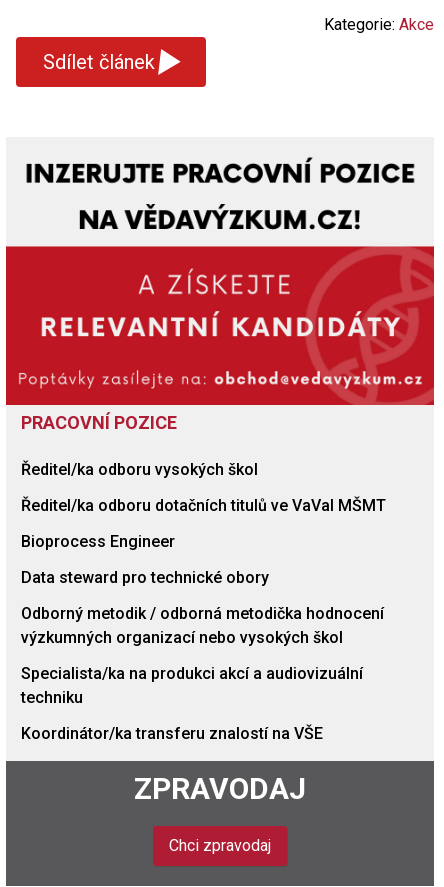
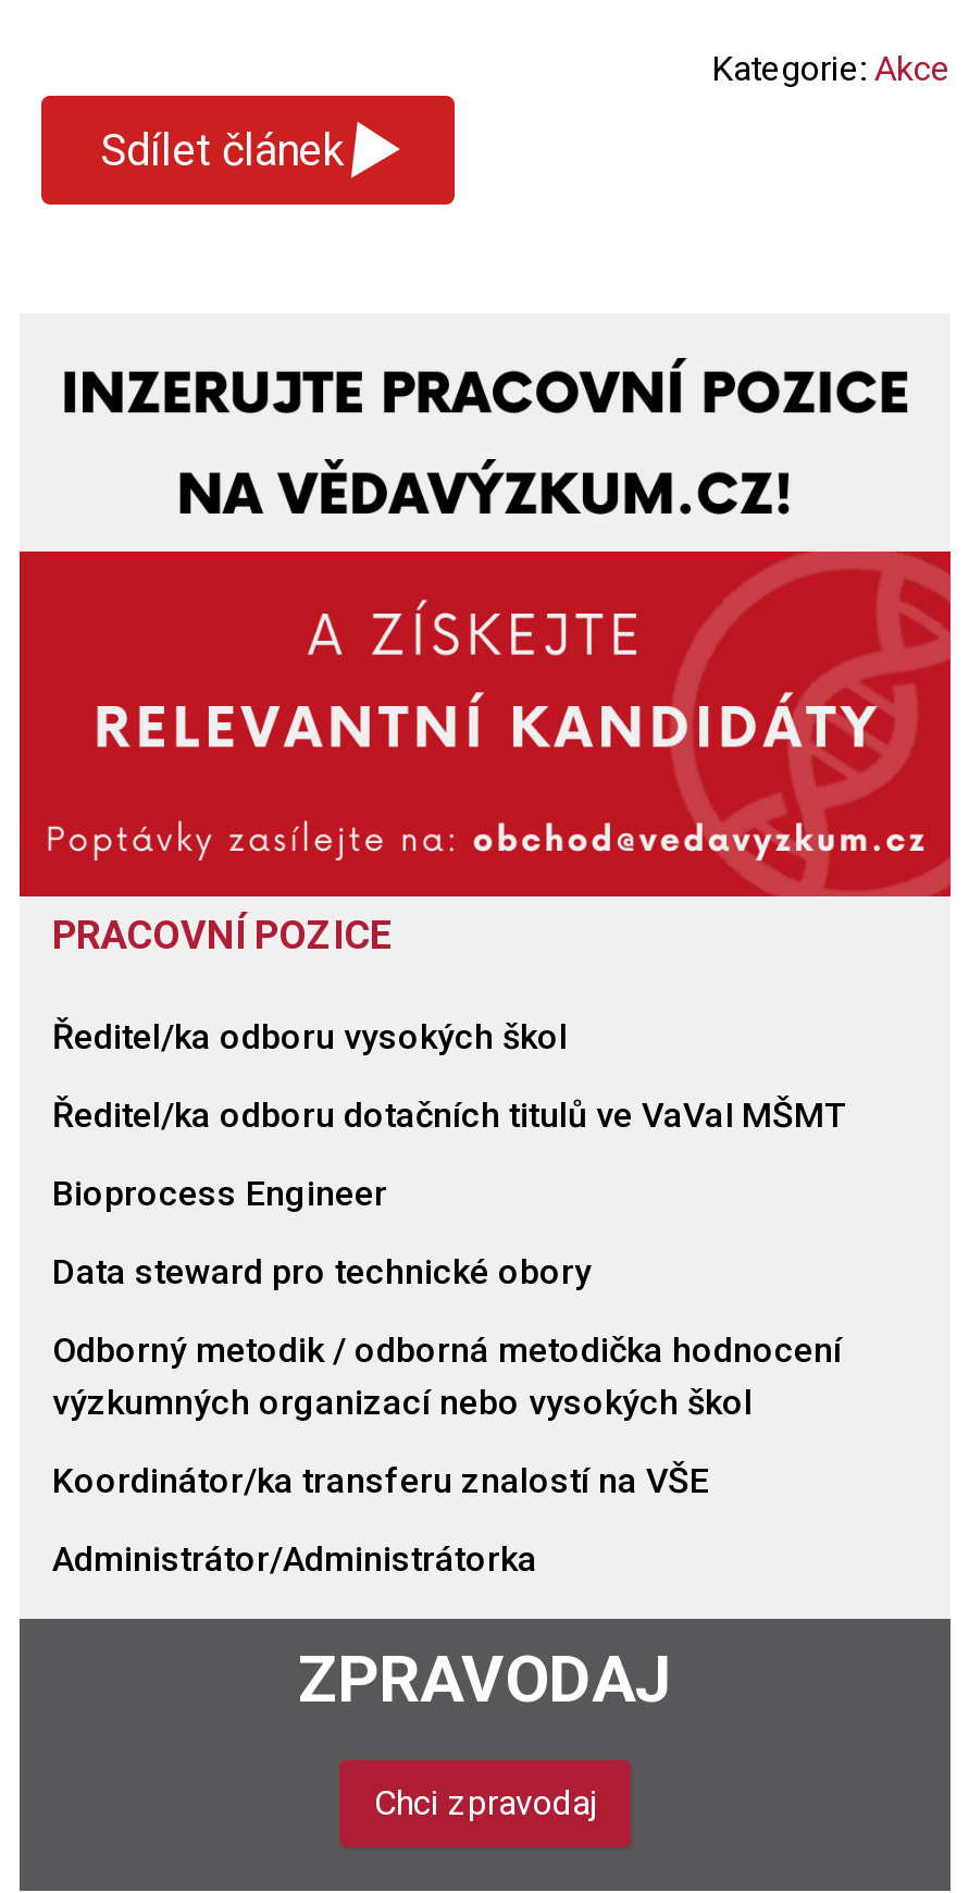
- Specialista/ka na produkci akcí a audiovizuální
- techniku

moved up: Koordinátor/ka transferu znalostí na VŠE

+ Administrátor/Administrátorka
